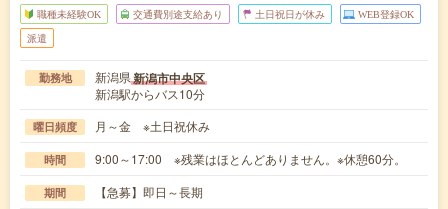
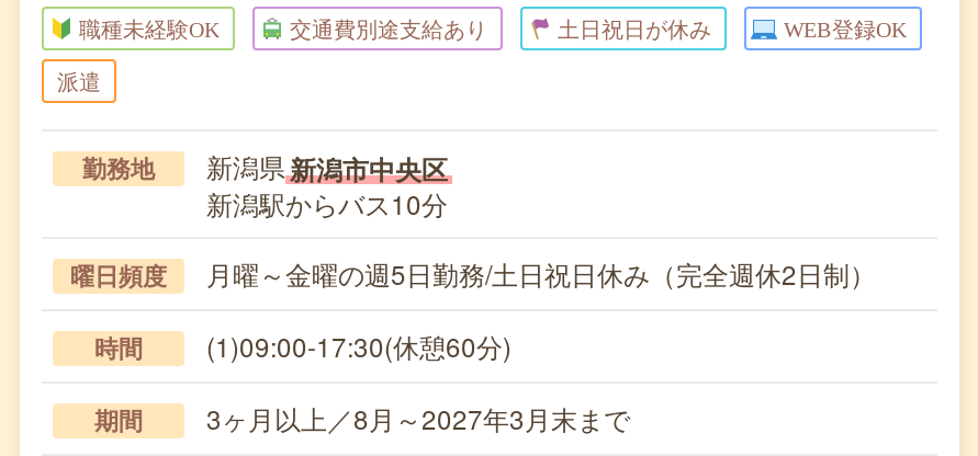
- 月～金 ※土日祝休み
+ 月曜～金曜の週5日勤務/土日祝日休み（完全週休2日制）

- 9:00～17:00 ※残業はほとんどありません。※休憩60分。
+ (1)09:00-17:30(休憩60分)

- 【急募】即日～長期
+ 3ヶ月以上／8月～2027年3月末まで
